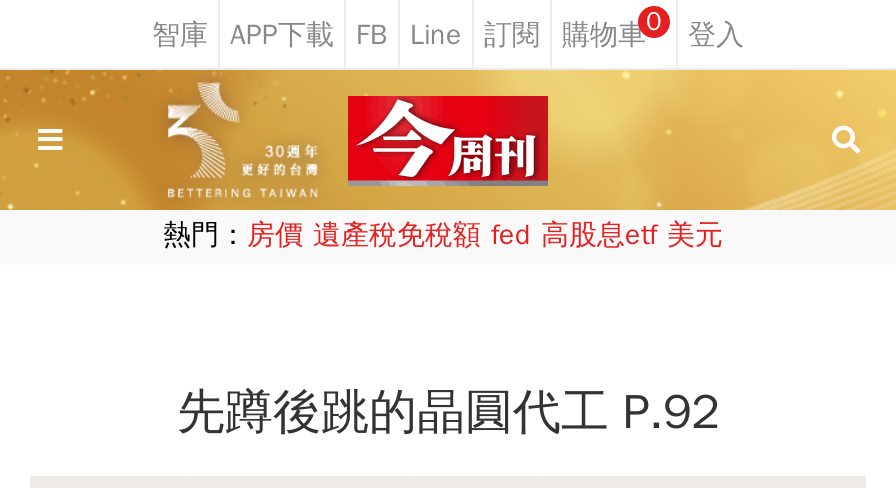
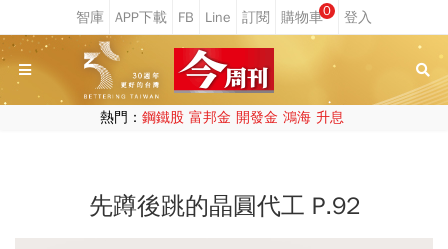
- 熱門：房價 遺產稅免稅額 fed 高股息etf 美元
+ 熱門：鋼鐵股 富邦金 開發金 鴻海 升息
